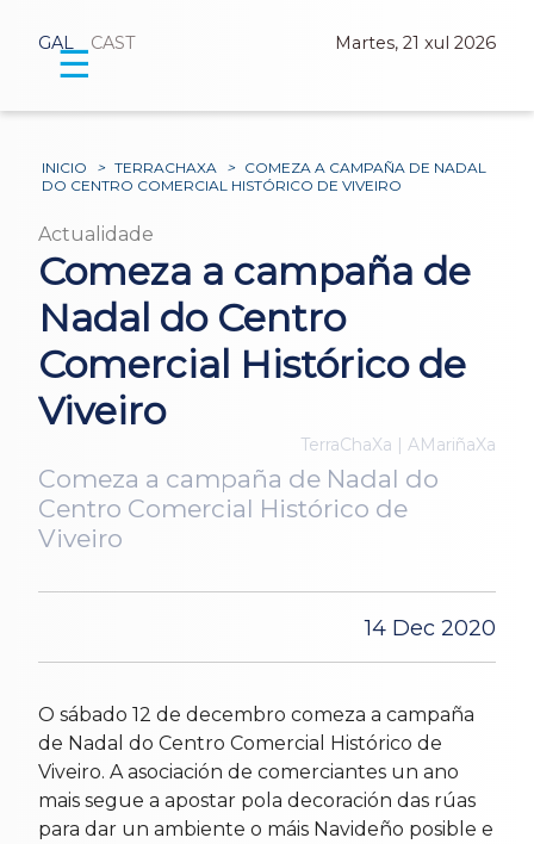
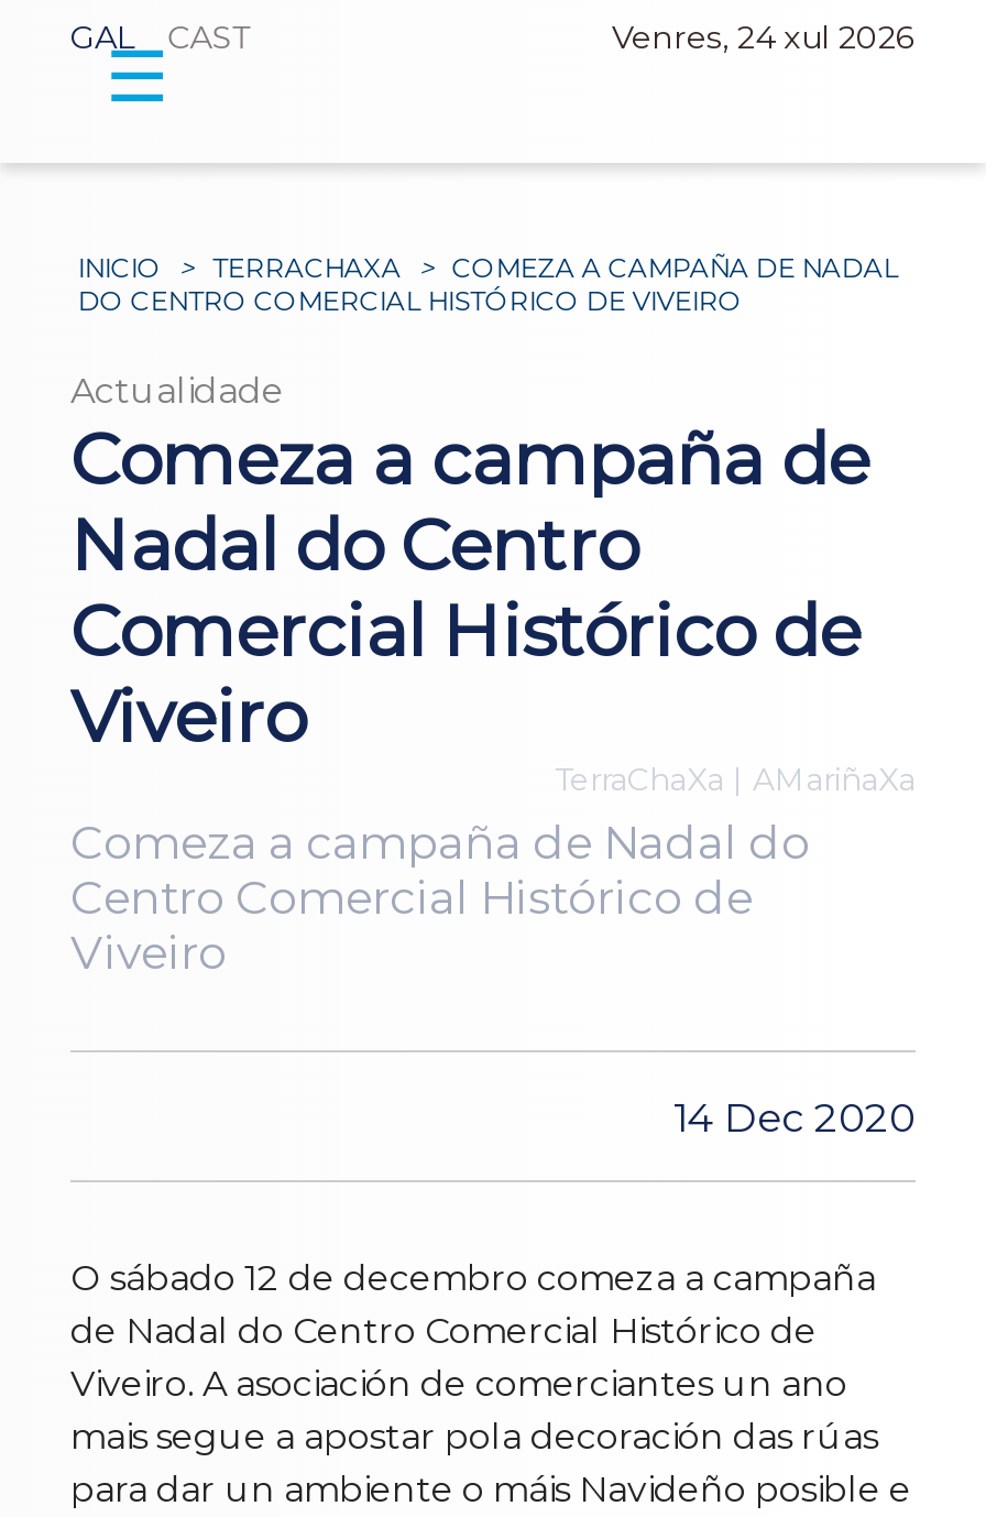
- Martes, 21 xul 2026
+ Venres, 24 xul 2026
